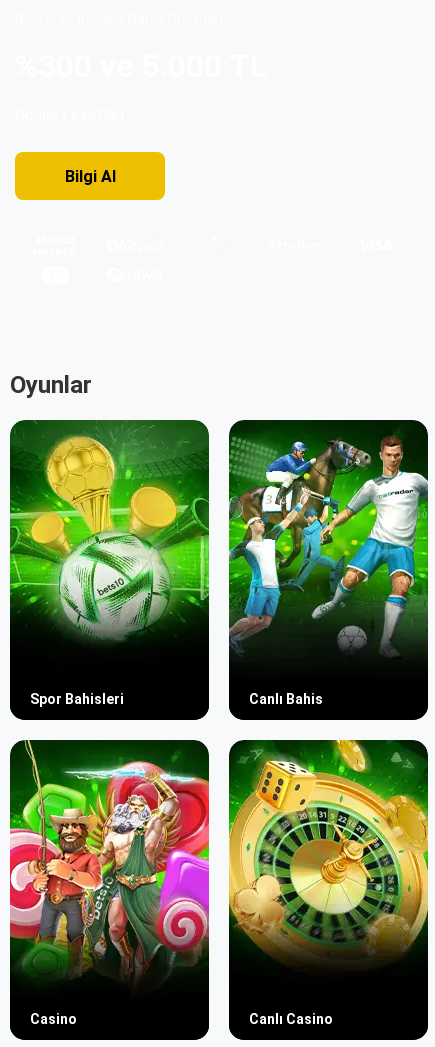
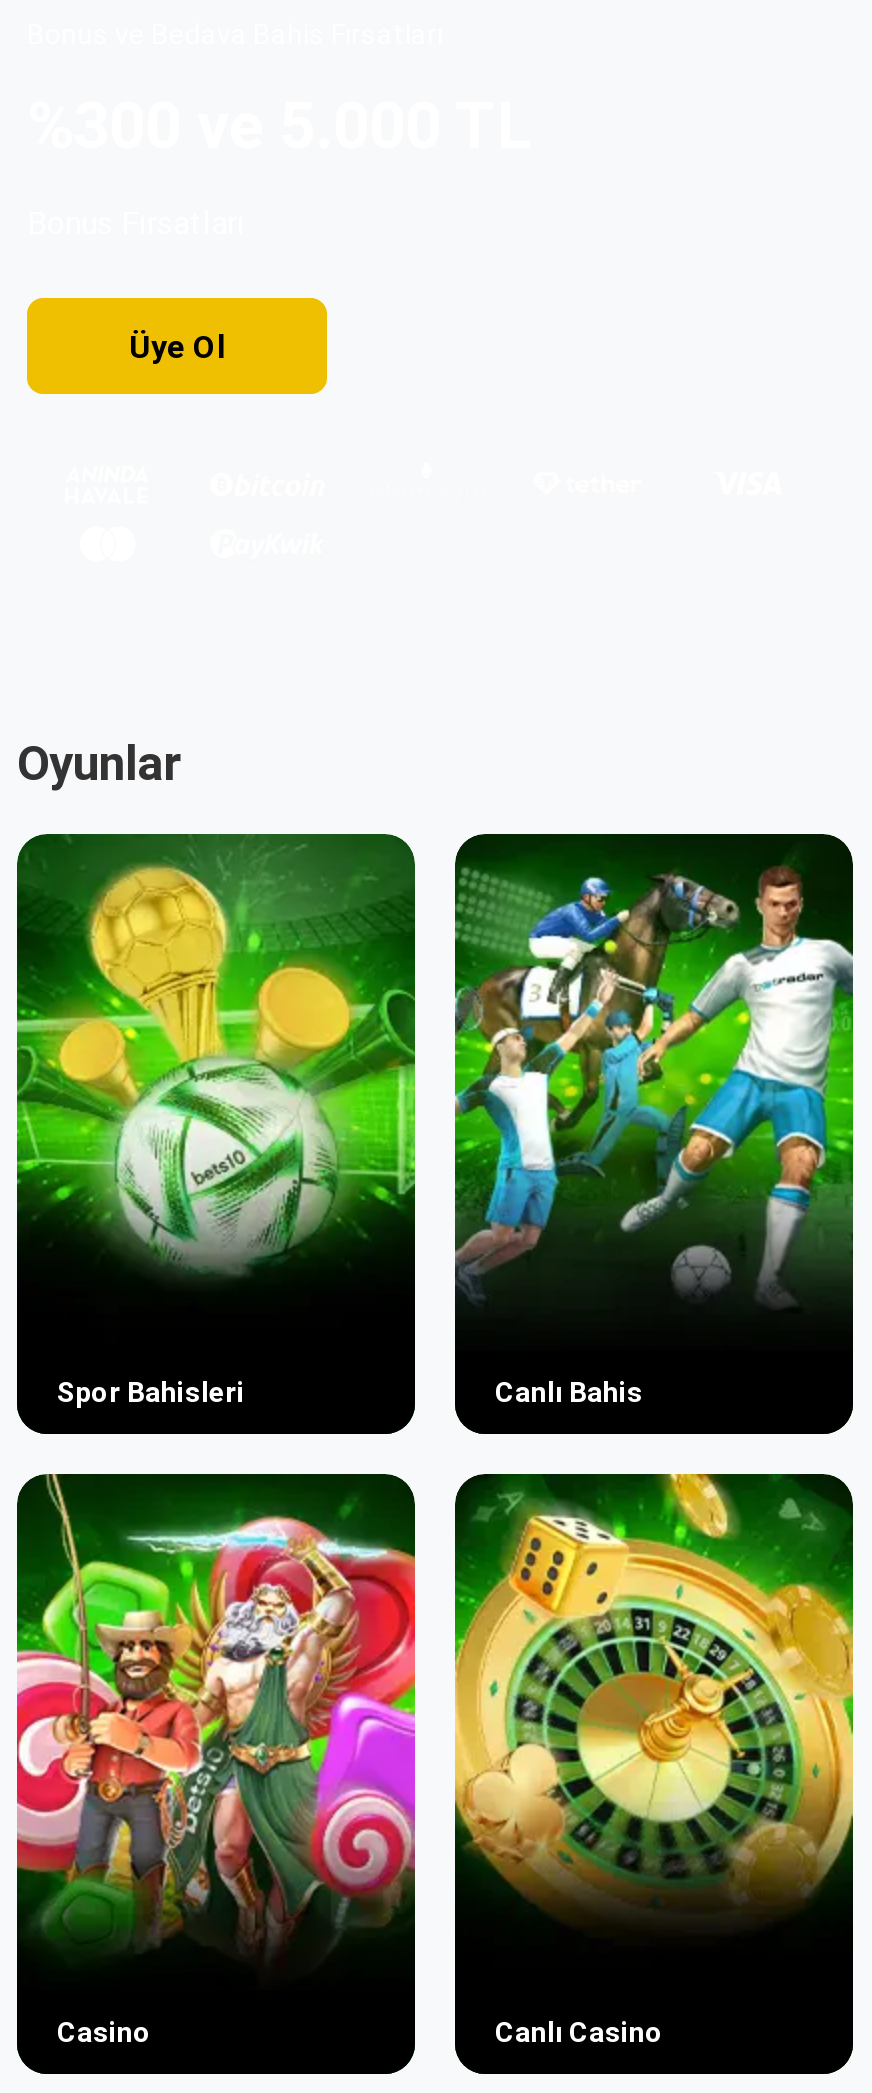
- Bilgi AI
+ Üye Ol
